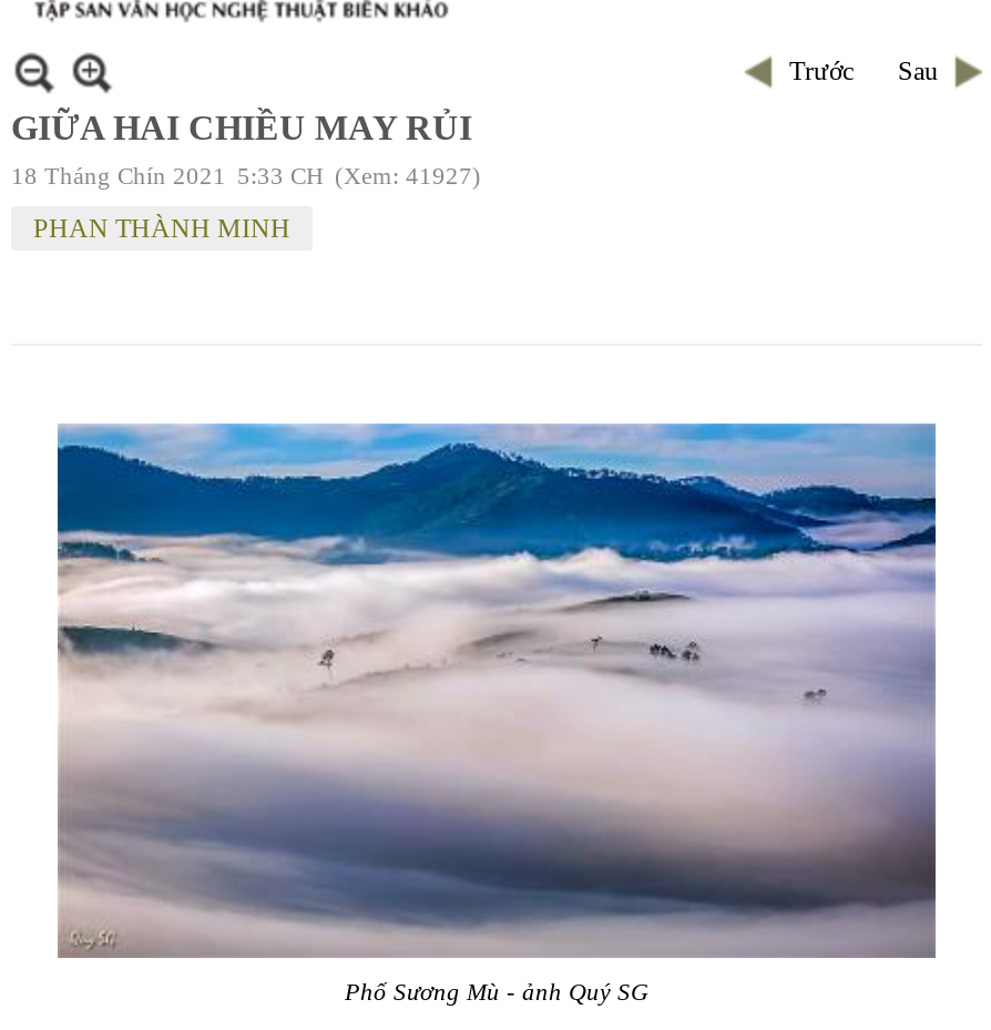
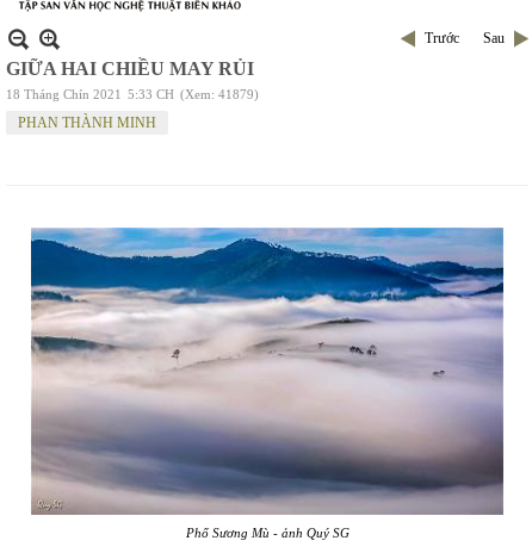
- 18 Tháng Chín 2021 5:33 CH (Xem: 41927)
+ 18 Tháng Chín 2021 5:33 CH (Xem: 41879)
